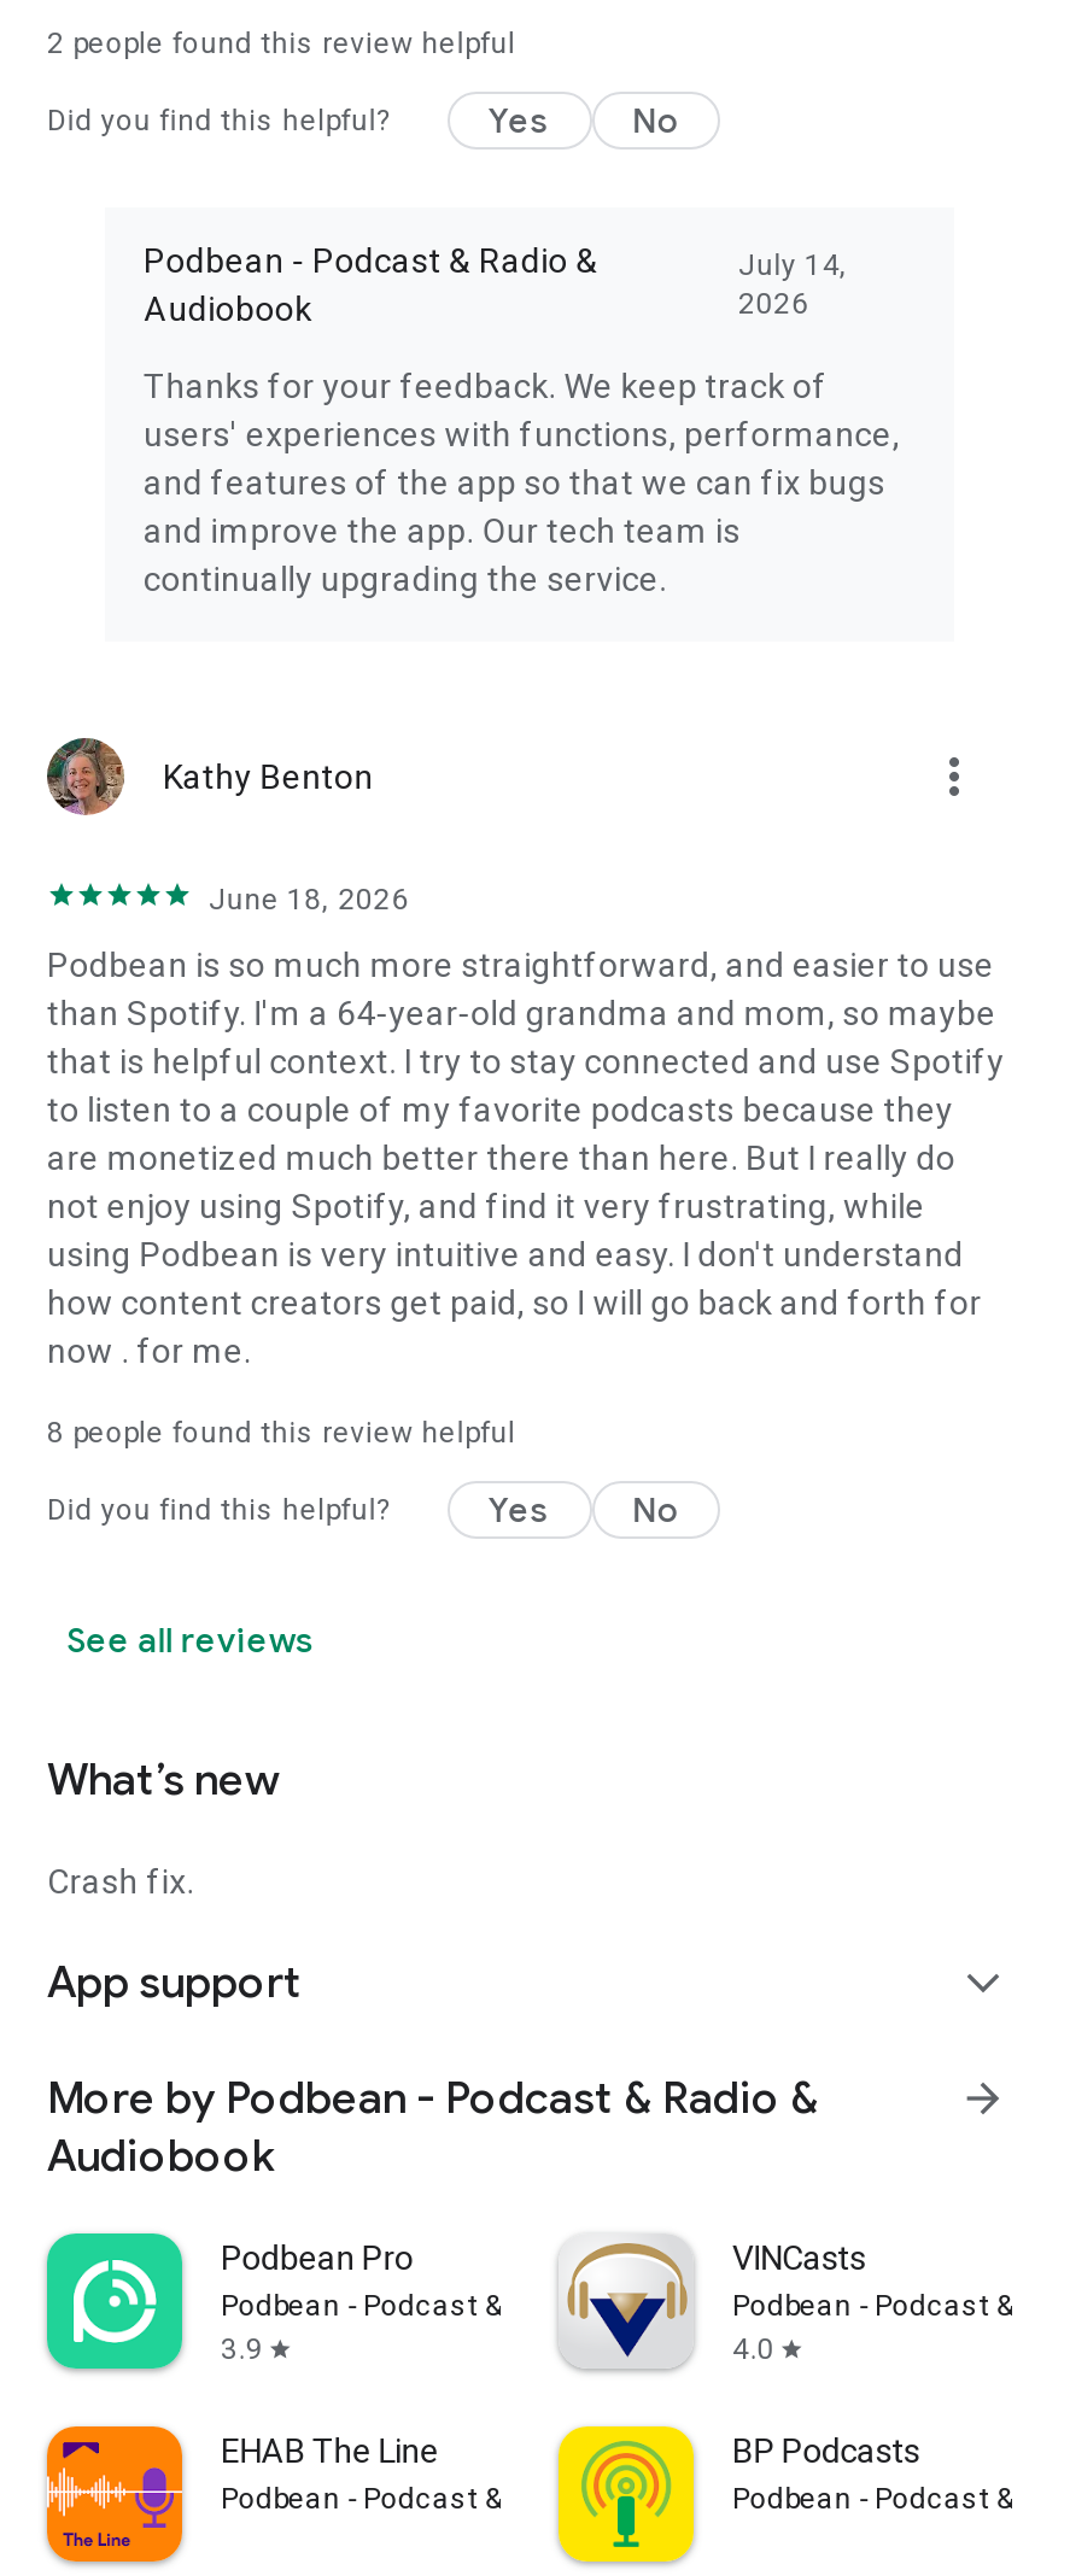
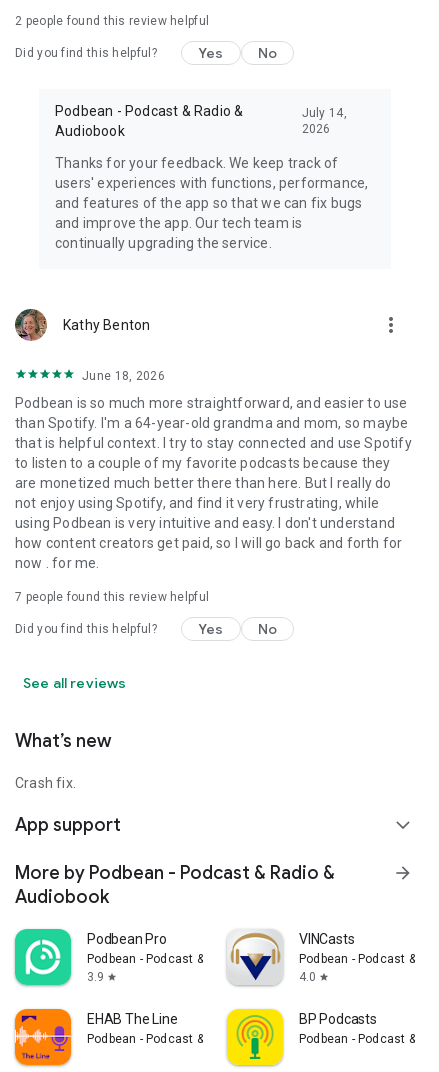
- 8 people found this review helpful
+ 7 people found this review helpful
